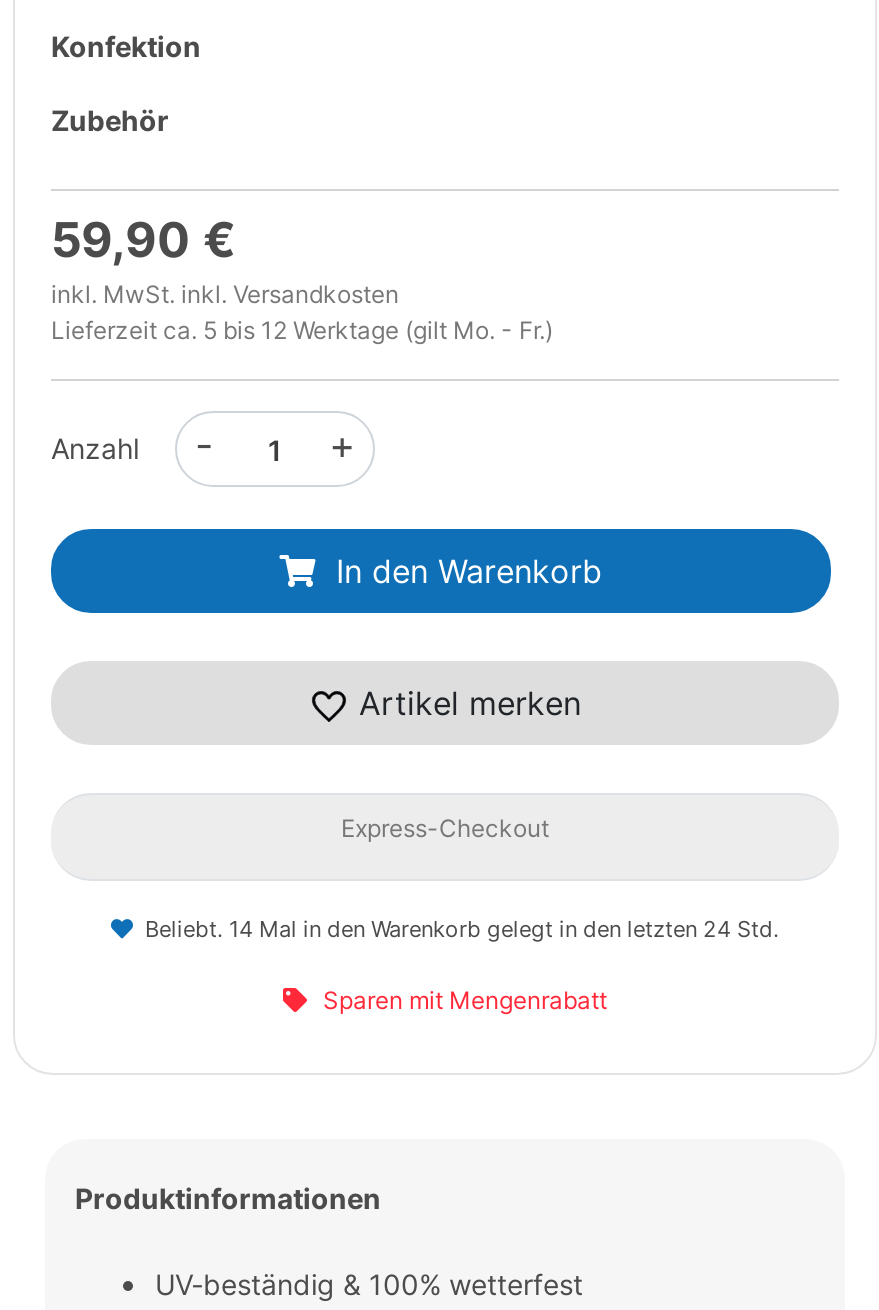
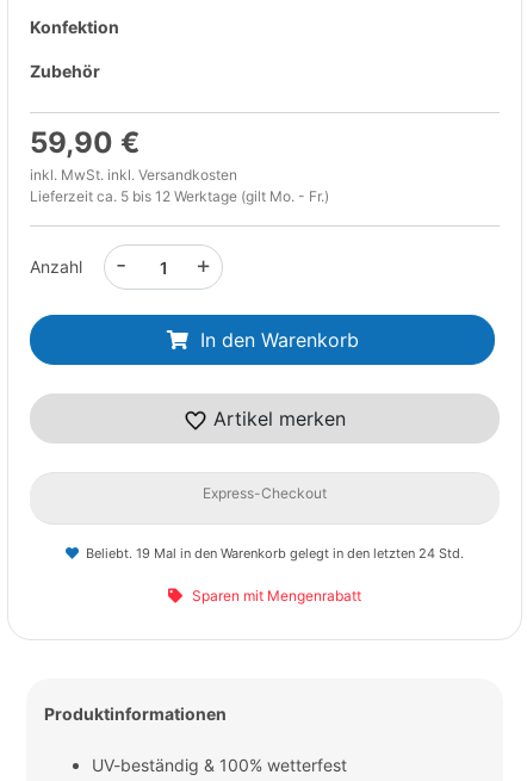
- Beliebt. 14 Mal in den Warenkorb gelegt in den letzten 24 Std.
+ Beliebt. 19 Mal in den Warenkorb gelegt in den letzten 24 Std.
